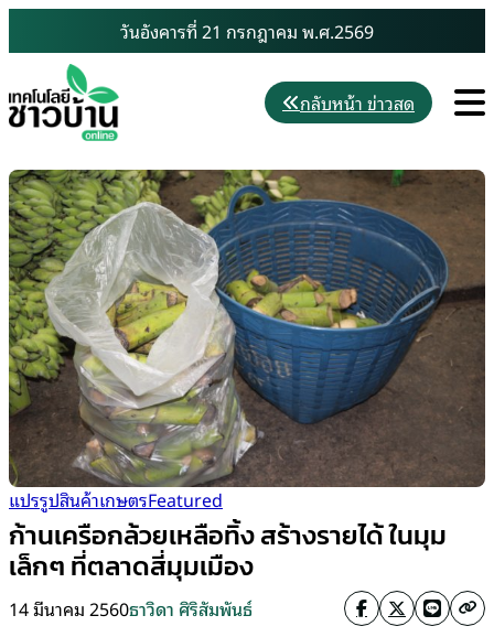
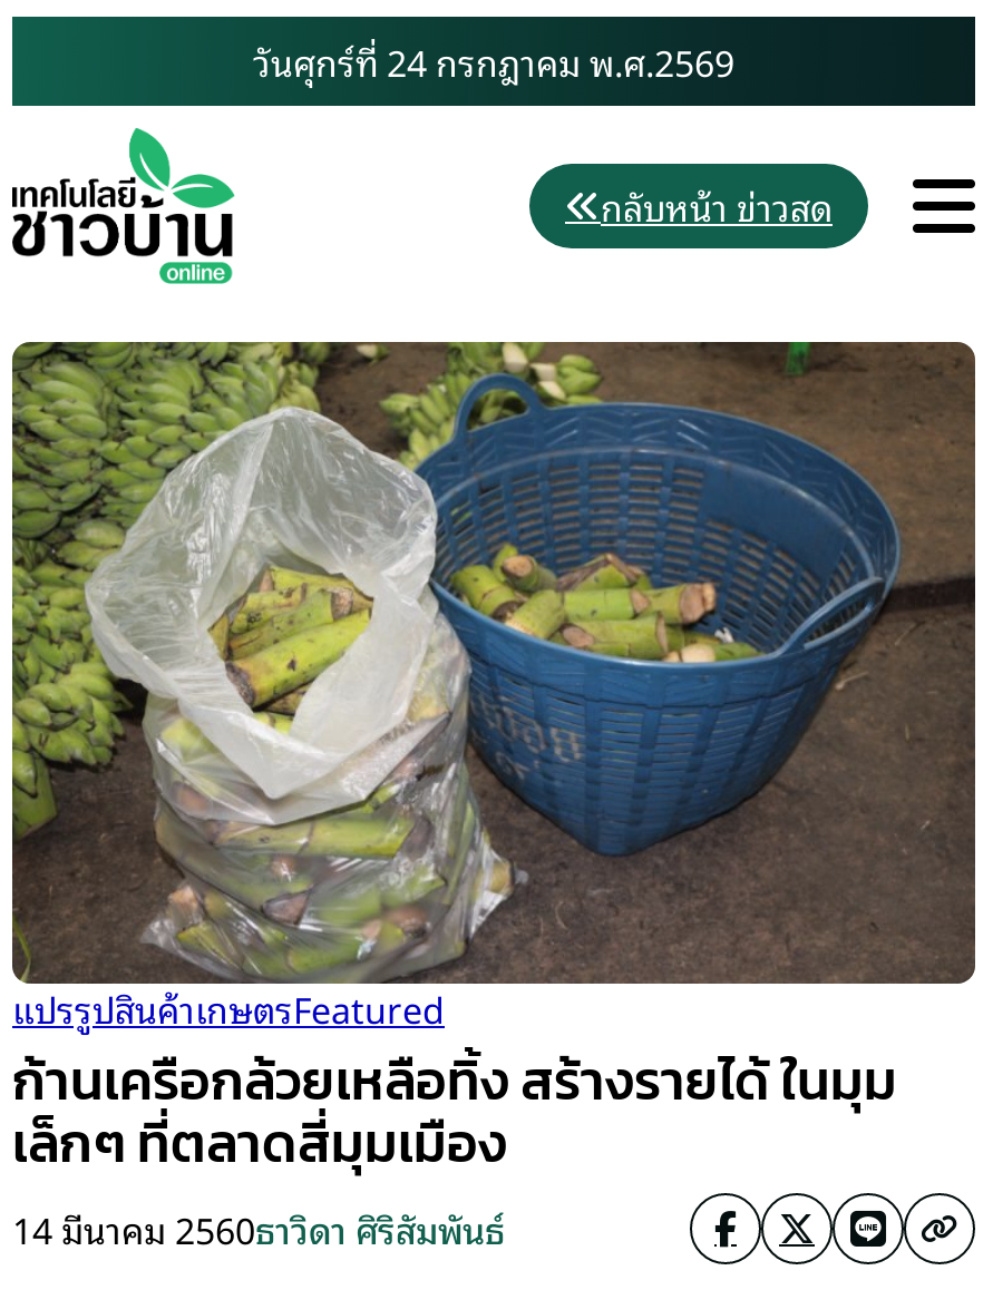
- วันอังคารที่ 21 กรกฎาคม พ.ศ.2569
+ วันศุกร์ที่ 24 กรกฎาคม พ.ศ.2569
